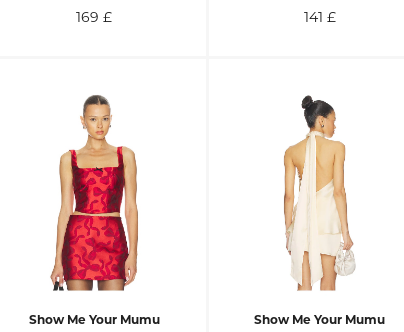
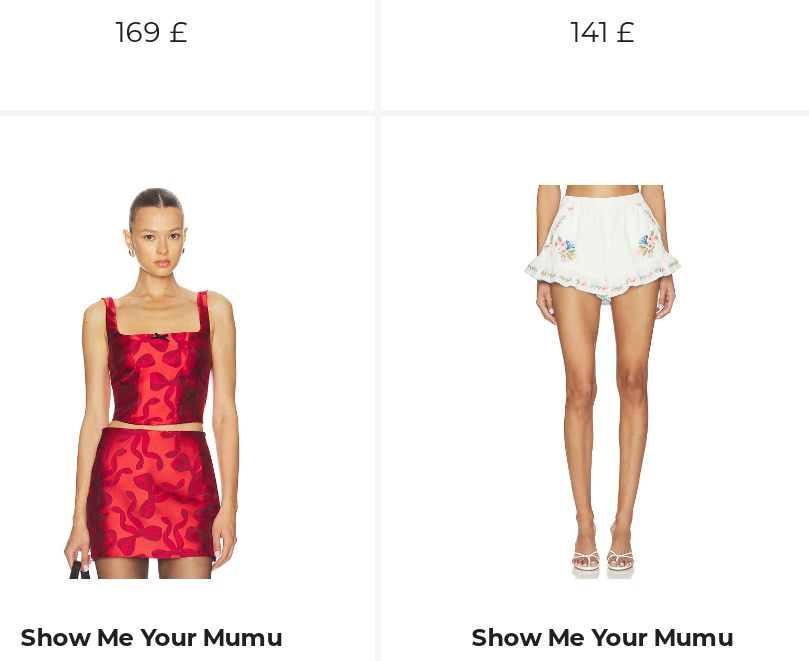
- [image]
+ [image]
